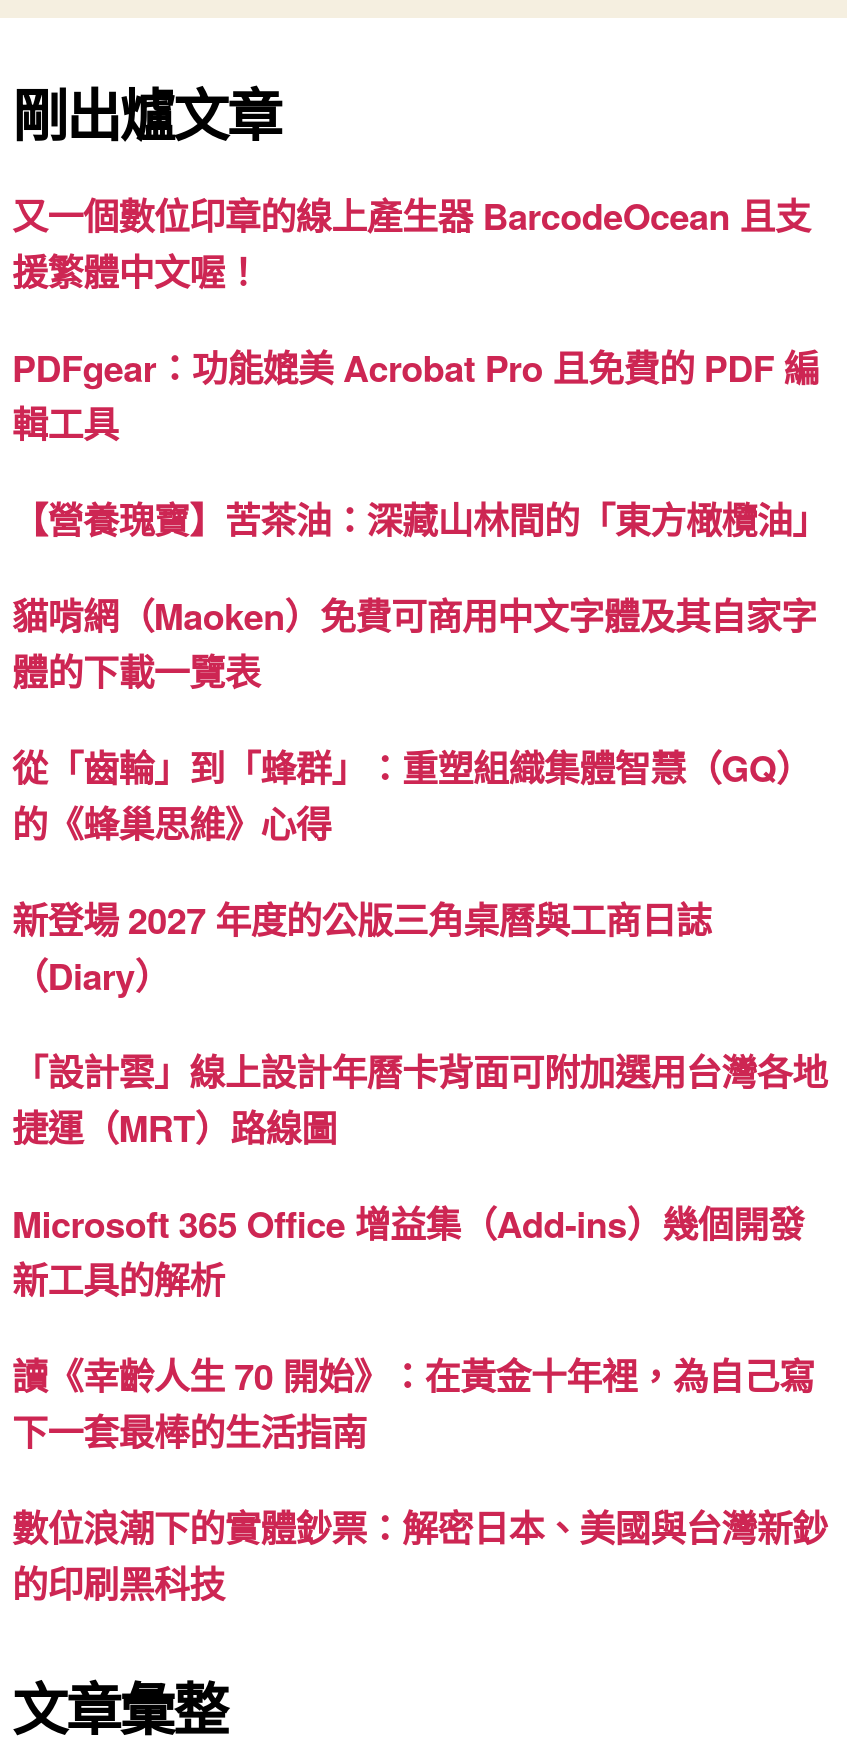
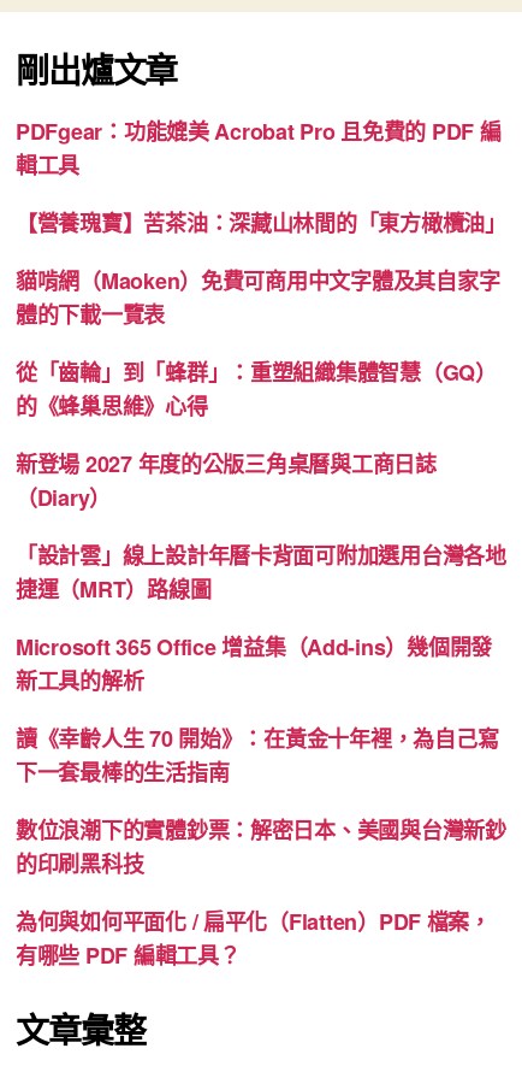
- 又一個數位印章的線上產生器 BarcodeOcean 且支
- 援繁體中文喔！

moved up: PDFgear：功能媲美 Acrobat Pro 且免費的 PDF 編 | 輯工具 | 【營養瑰寶】苦茶油：深藏山林間的「東方橄欖油」 | ... | 數位浪潮下的實體鈔票：解密日本、美國與台灣新鈔 | 的印刷黑科技

+ 為何與如何平面化 / 扁平化（Flatten）PDF 檔案，
+ 有哪些 PDF 編輯工具？
